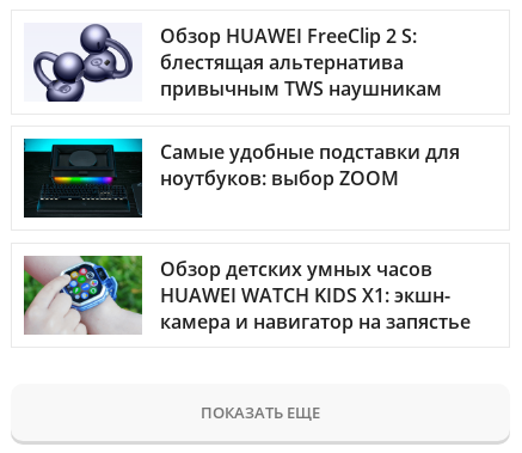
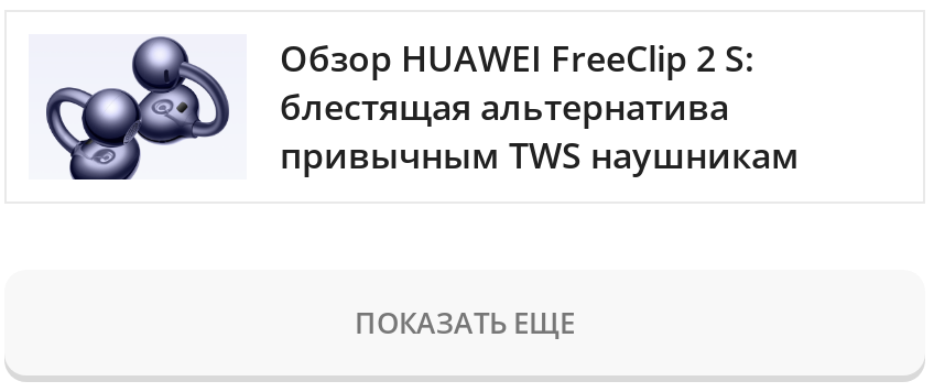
- [image]
- Самые удобные подставки для
- ноутбуков: выбор ZOOM
- Обзор детских умных часов
- HUAWEI WATCH KIDS X1: экшн-
- камера и навигатор на запястье

- [image]
